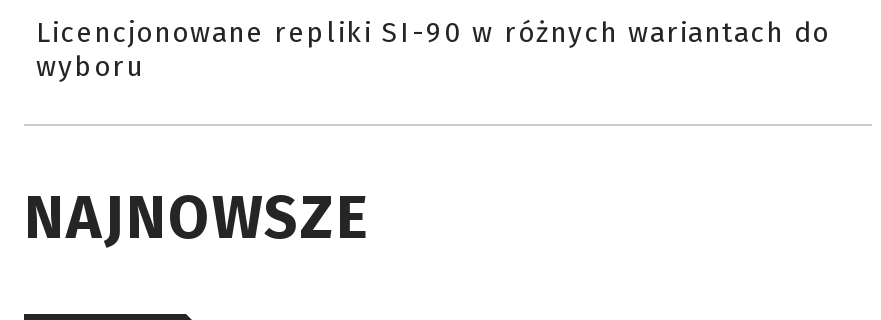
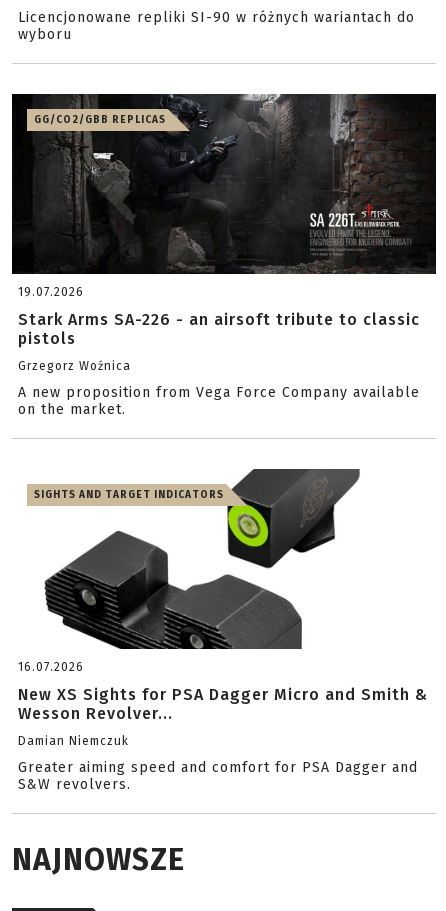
+ [image]
+ GG/CO2/GBB REPLICAS

+ 19.07.2026
+ Stark Arms SA-226 - an airsoft tribute to classic
+ pistols
+ Grzegorz Woźnica
+ A new proposition from Vega Force Company available
+ on the market.

+ 16.07.2026
+ New XS Sights for PSA Dagger Micro and Smith &
+ Wesson Revolver...
+ Damian Niemczuk
+ Greater aiming speed and comfort for PSA Dagger and
+ S&W revolvers.

+ [image]
+ SIGHTS AND TARGET INDICATORS
